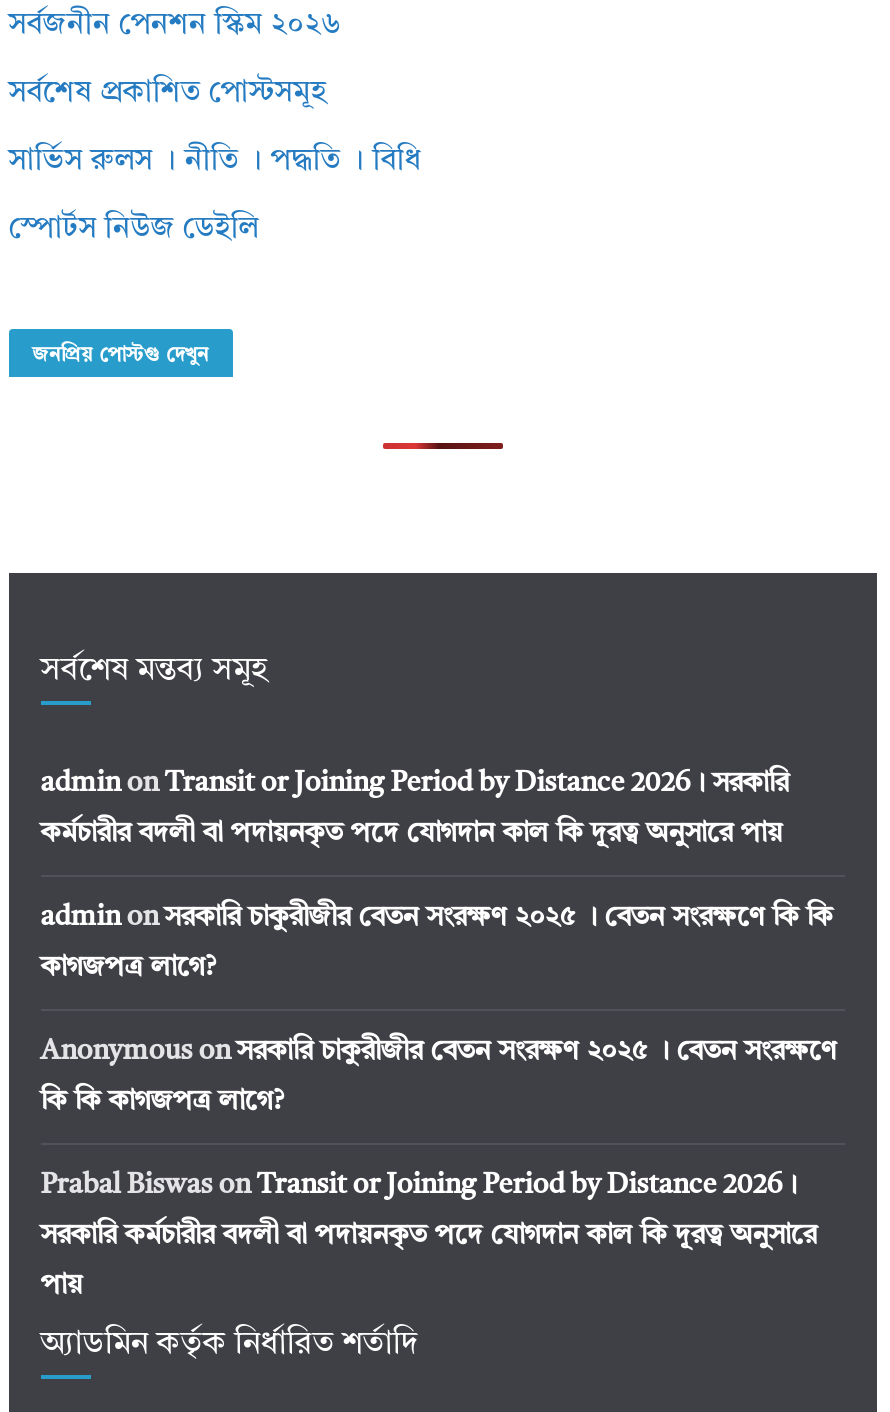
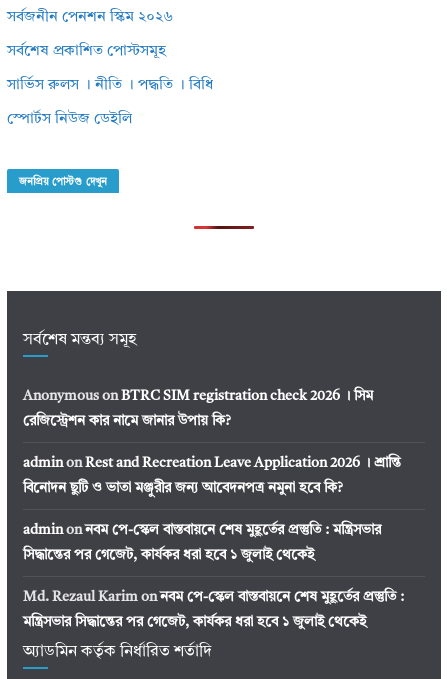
- admin on Transit or Joining Period by Distance 2026। সরকারি
- কর্মচারীর বদলী বা পদায়নকৃত পদে যোগদান কাল কি দূরত্ব অনুসারে পায়
- admin onসরকারি চাকুরীজীর বেতন সংরক্ষণ ২০২৫ । বেতন সংরক্ষণে কি কি
- কাগজপত্র লাগে?
- Anonymous onসরকারি চাকুরীজীর বেতন সংরক্ষণ ২০২৫ । বেতন সংরক্ষণে
- কি কি কাগজপত্র লাগে?
- Prabal Biswas on Transit or Joining Period by Distance 2026।
- সরকারি কর্মচারীর বদলী বা পদায়নকৃত পদে যোগদান কাল কি দূরত্ব অনুসারে
- পায়
+ Anonymous onBTRC SIM registration check 2026 । সিম
+ রেজিস্ট্রেশন কার নামে জানার উপায় কি?
+ adminonRest and Recreation Leave Application 2026 । শ্রান্তি
+ বিনোদন ছুটি ও ভাতা মঞ্জুরীর জন্য আবেদনপত্র নমুনা হবে কি?
+ adminonনবম পে-স্কেল বাস্তবায়নে শেষ মুহূর্তের প্রস্তুতি : মন্ত্রিসভার
+ সিদ্ধান্তের পর গেজেট, কার্যকর ধরা হবে ১ জুলাই থেকেই
+ Md. Rezaul Karim onনবম পে-স্কেল বাস্তবায়নে শেষ মুহূর্তের প্রস্তুতি :
+ মন্ত্রিসভার সিদ্ধান্তের পর গেজেট, কার্যকর ধরা হবে ১ জুলাই থেকেই
